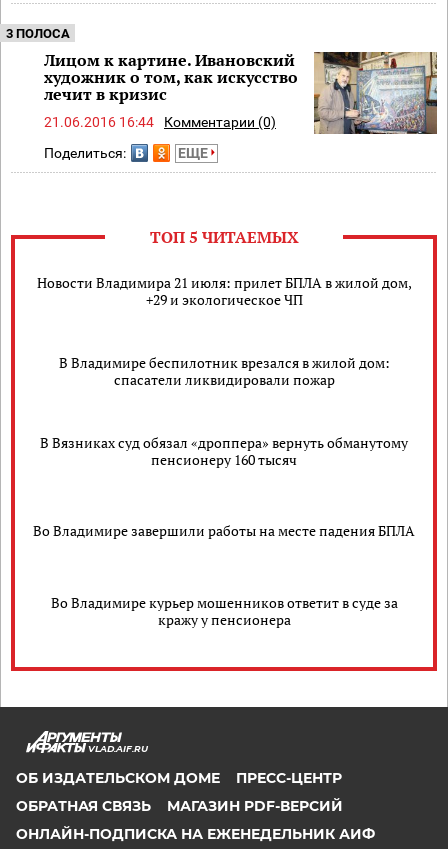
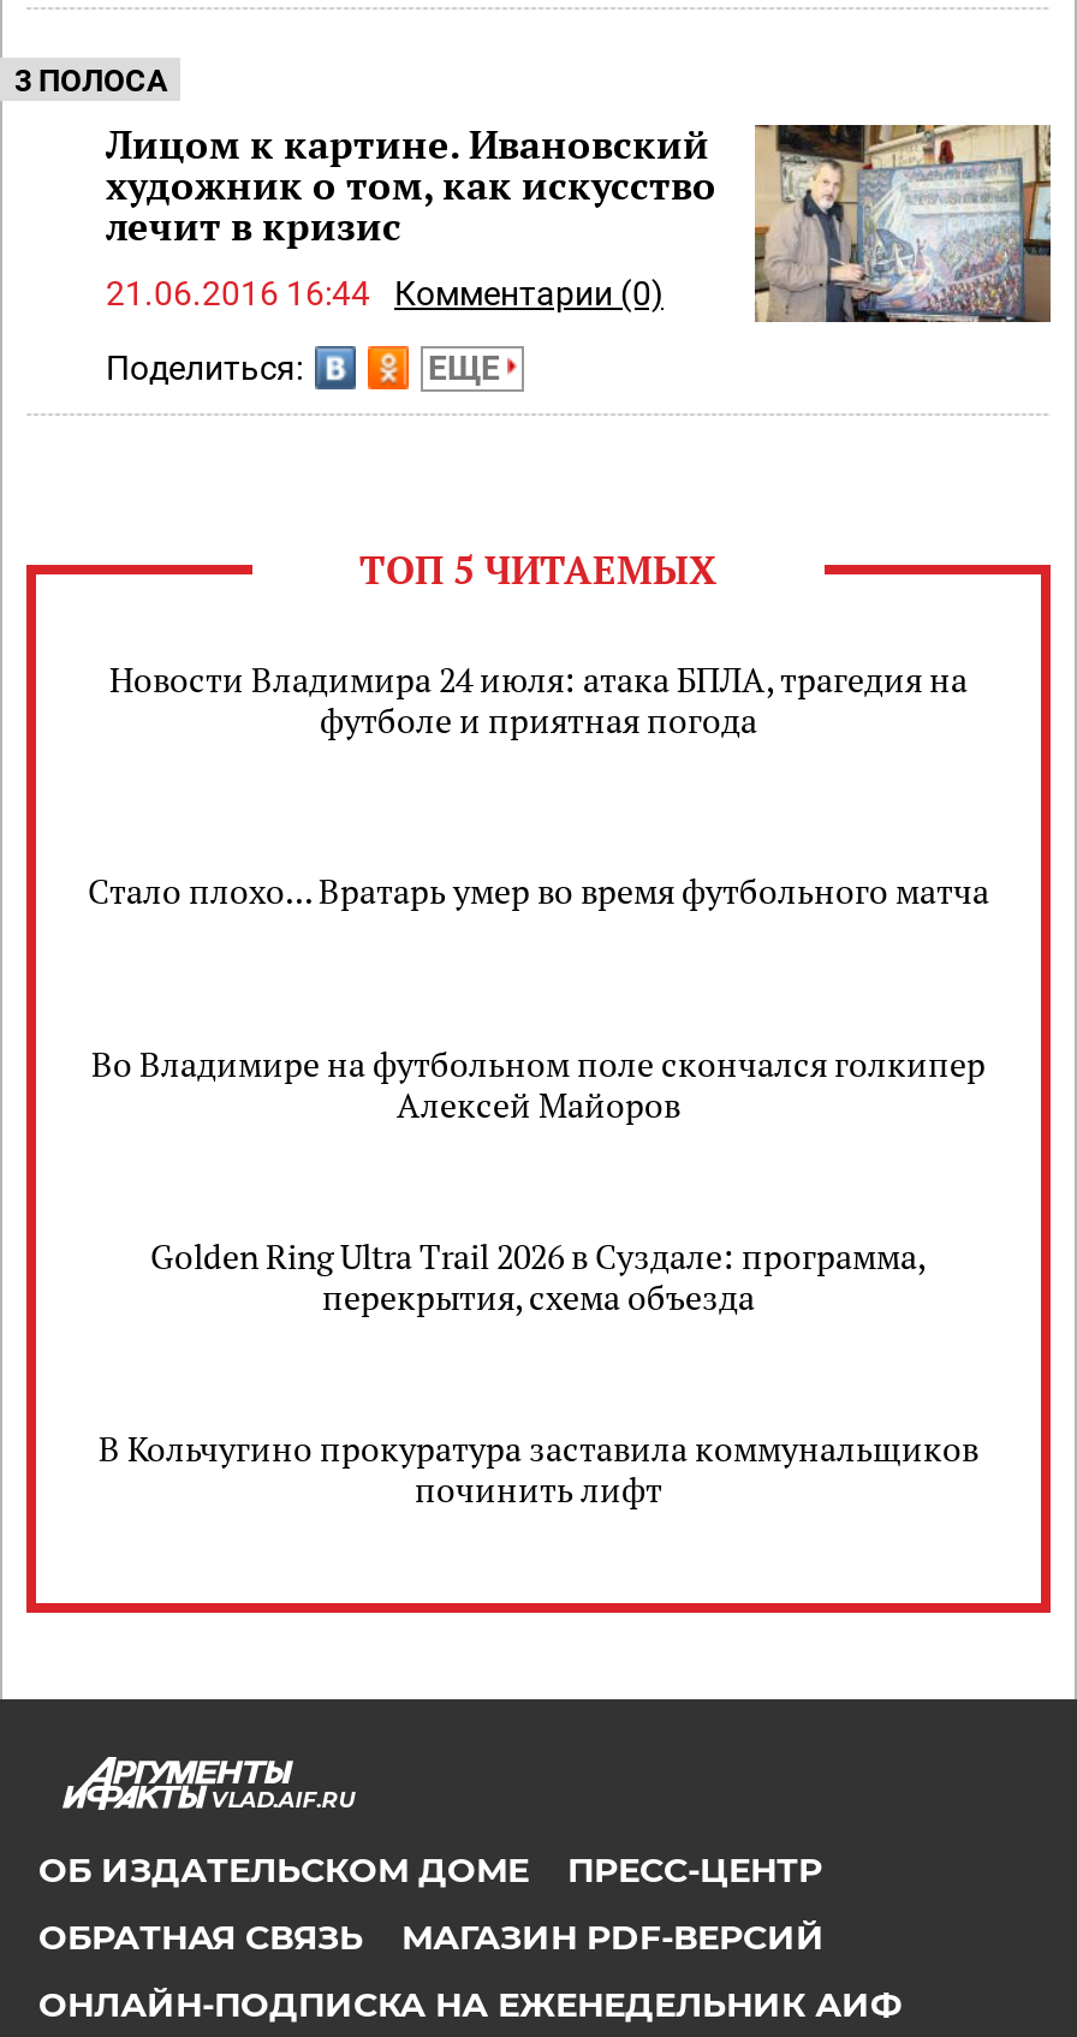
- Новости Владимира 21 июля: прилет БПЛА в жилой дом,
- +29 и экологическое ЧП
+ Новости Владимира 24 июля: атака БПЛА, трагедия на
+ футболе и приятная погода

- В Владимире беспилотник врезался в жилой дом:
- спасатели ликвидировали пожар
+ Стало плохо... Вратарь умер во время футбольного матча

- В Вязниках суд обязал «дроппера» вернуть обманутому
- пенсионеру 160 тысяч
+ Во Владимире на футбольном поле скончался голкипер
+ Алексей Майоров

- Во Владимире завершили работы на месте падения БПЛА
+ Golden Ring Ultra Trail 2026 в Суздале: программа,
+ перекрытия, схема объезда

- Во Владимире курьер мошенников ответит в суде за
- кражу у пенсионера
+ В Кольчугино прокуратура заставила коммунальщиков
+ починить лифт
